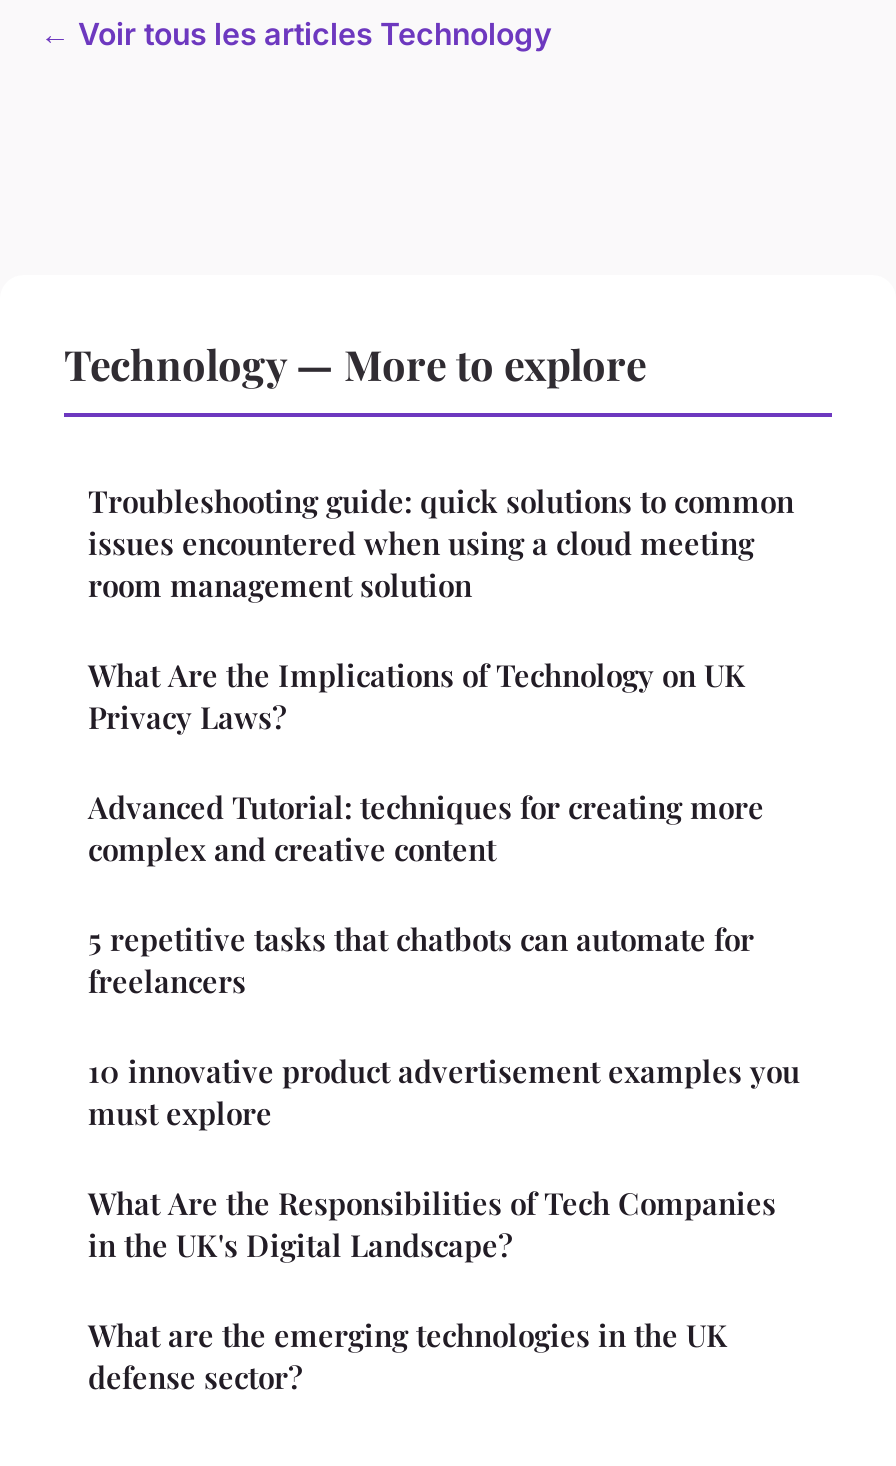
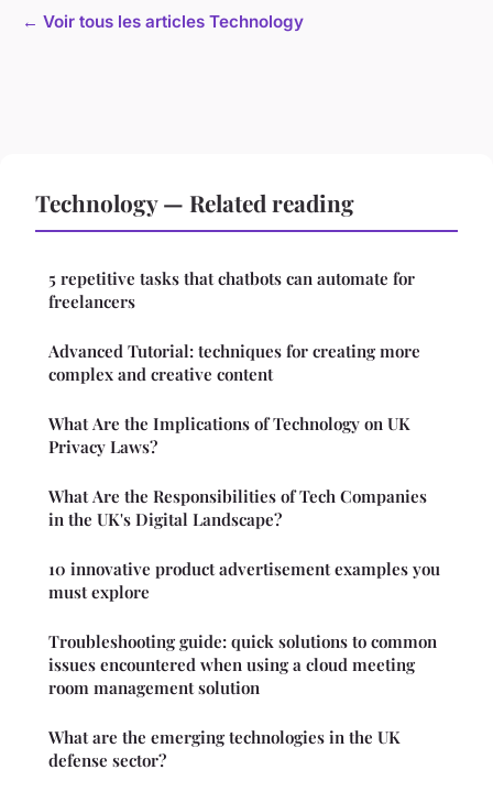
- Technology — More to explore
+ Technology — Related reading

moved down: Troubleshooting guide: quick solutions to common | issues encountered when using a cloud meeting | room management solution

moved up: 5 repetitive tasks that chatbots can automate for | freelancers | Advanced Tutorial: techniques for creating more | ... | 10 innovative product advertisement examples you | must explore
